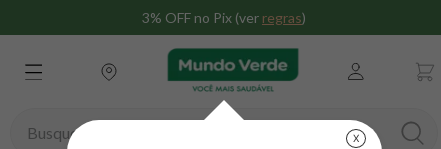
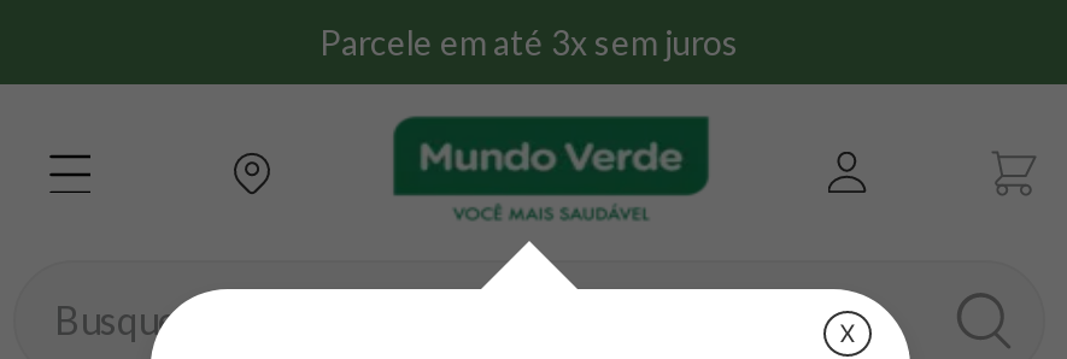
- 3% OFF no Pix (ver regras)
+ Parcele em até 3x sem juros
